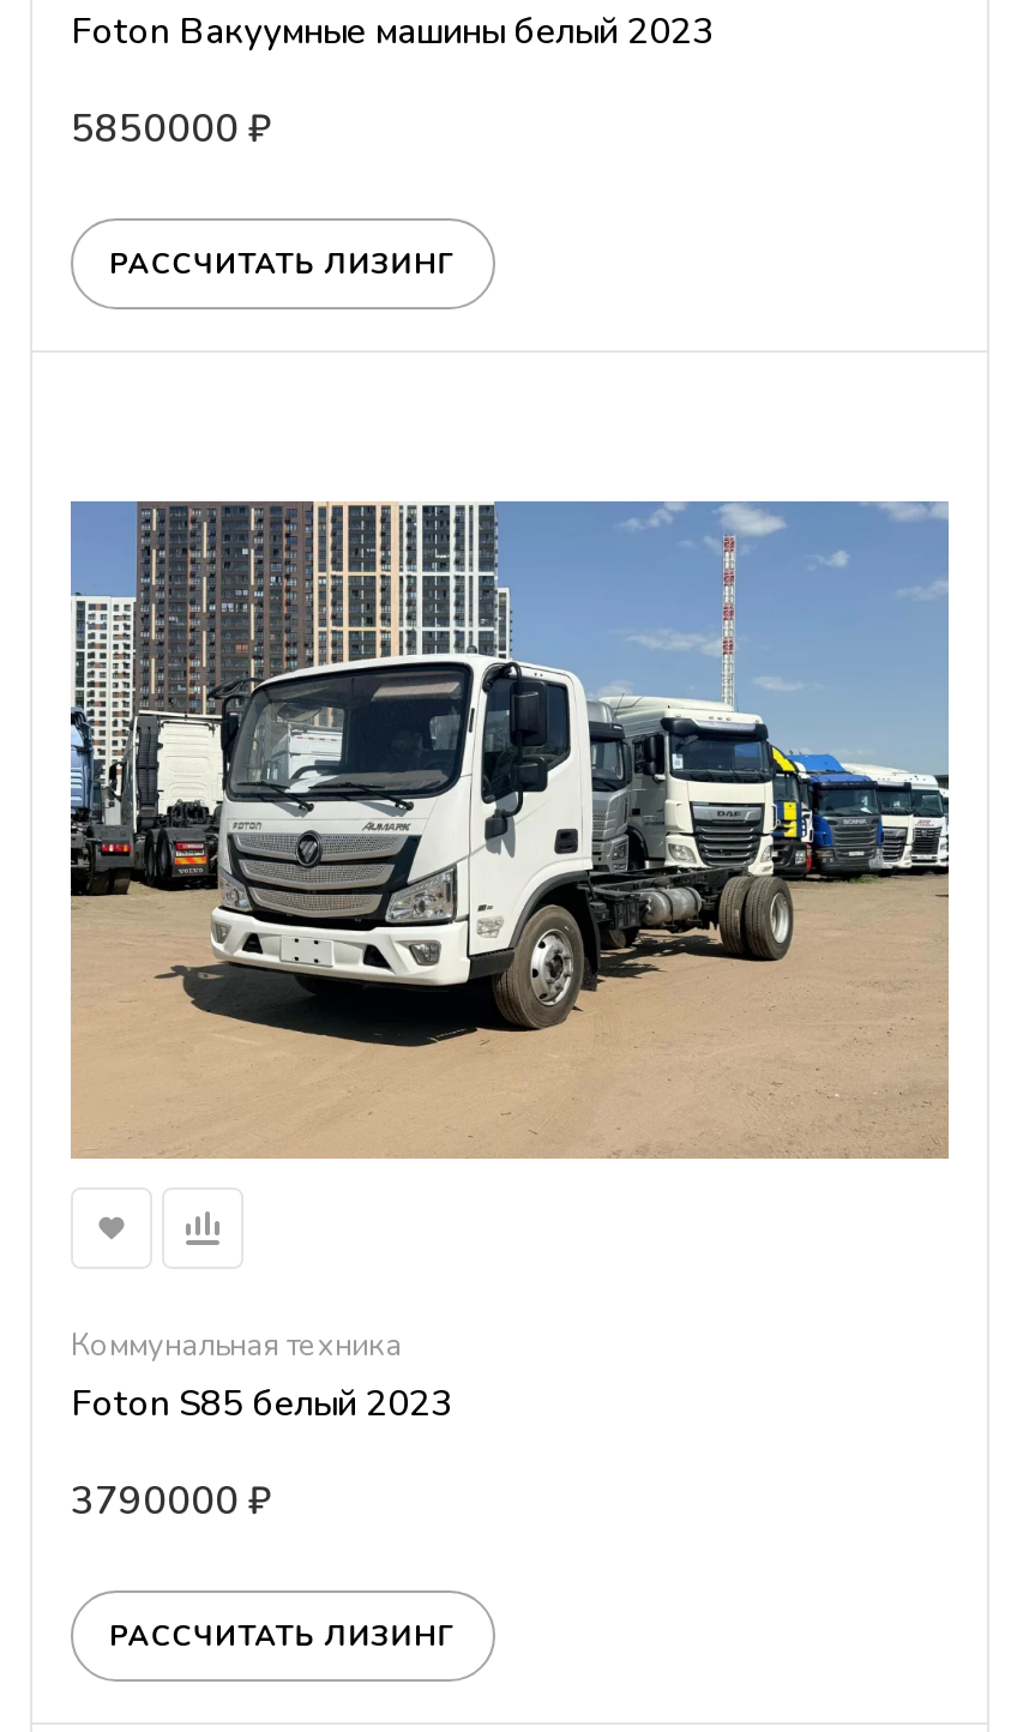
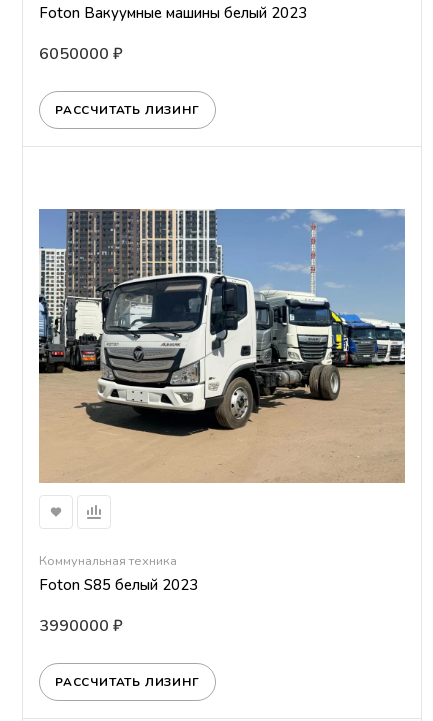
- 5850000 ₽
+ 6050000 ₽

- 3790000 ₽
+ 3990000 ₽
